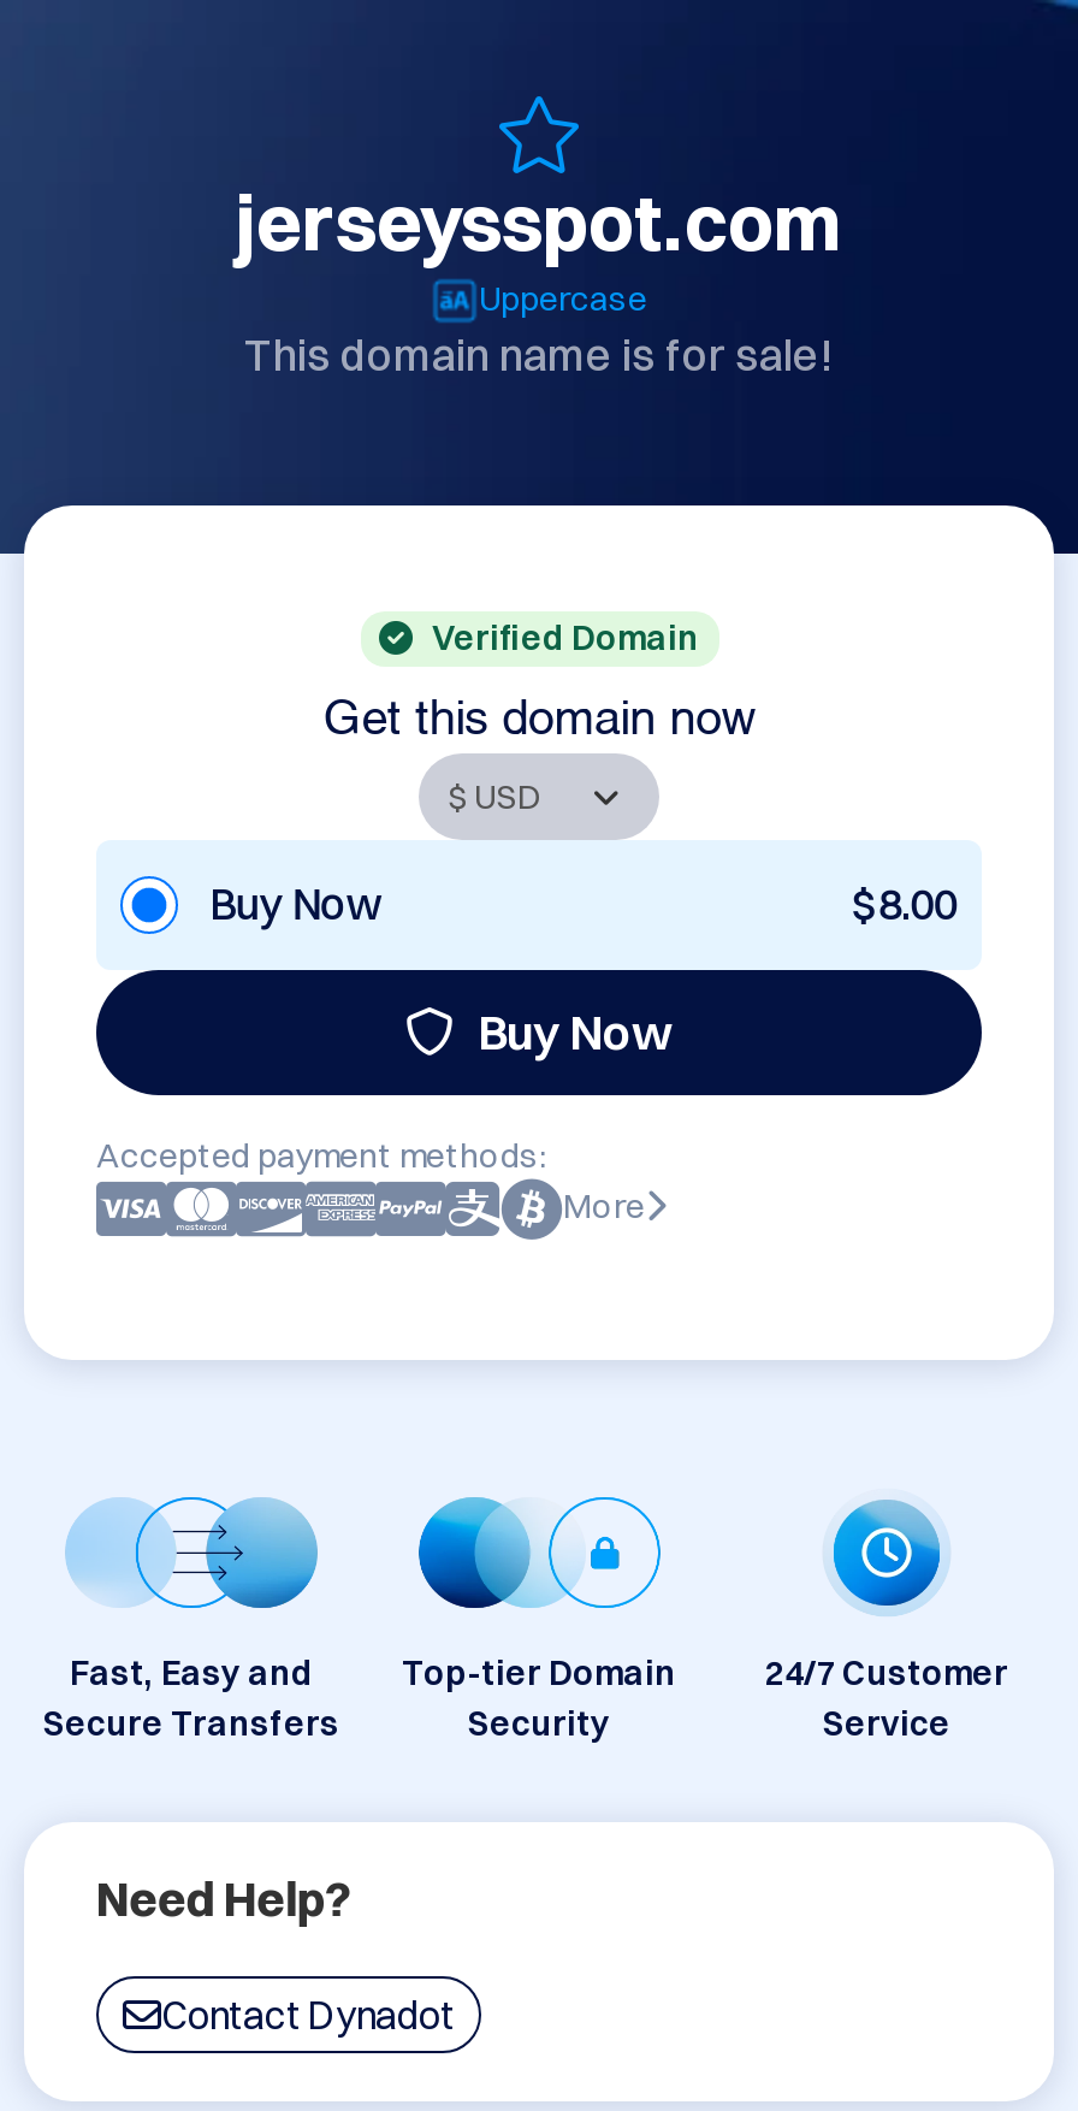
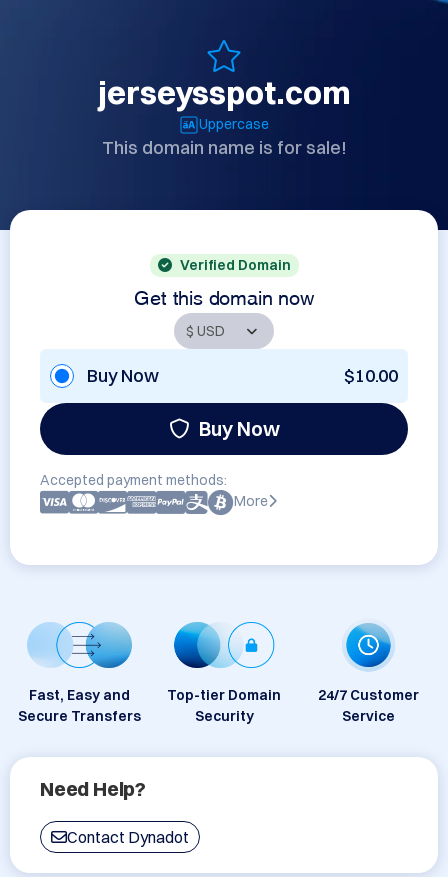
- $8.00
+ $10.00
